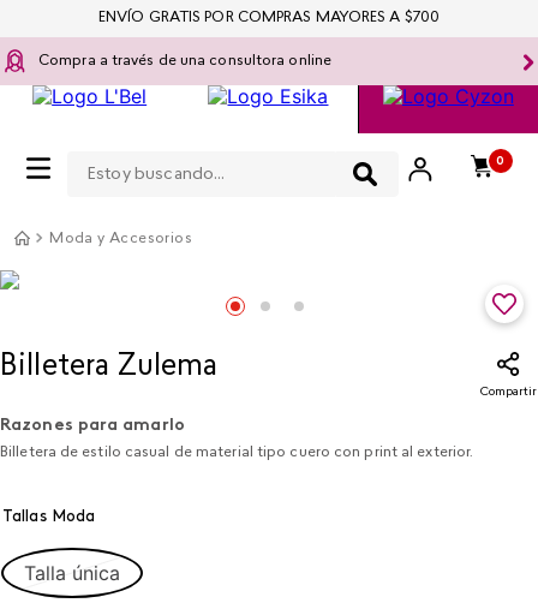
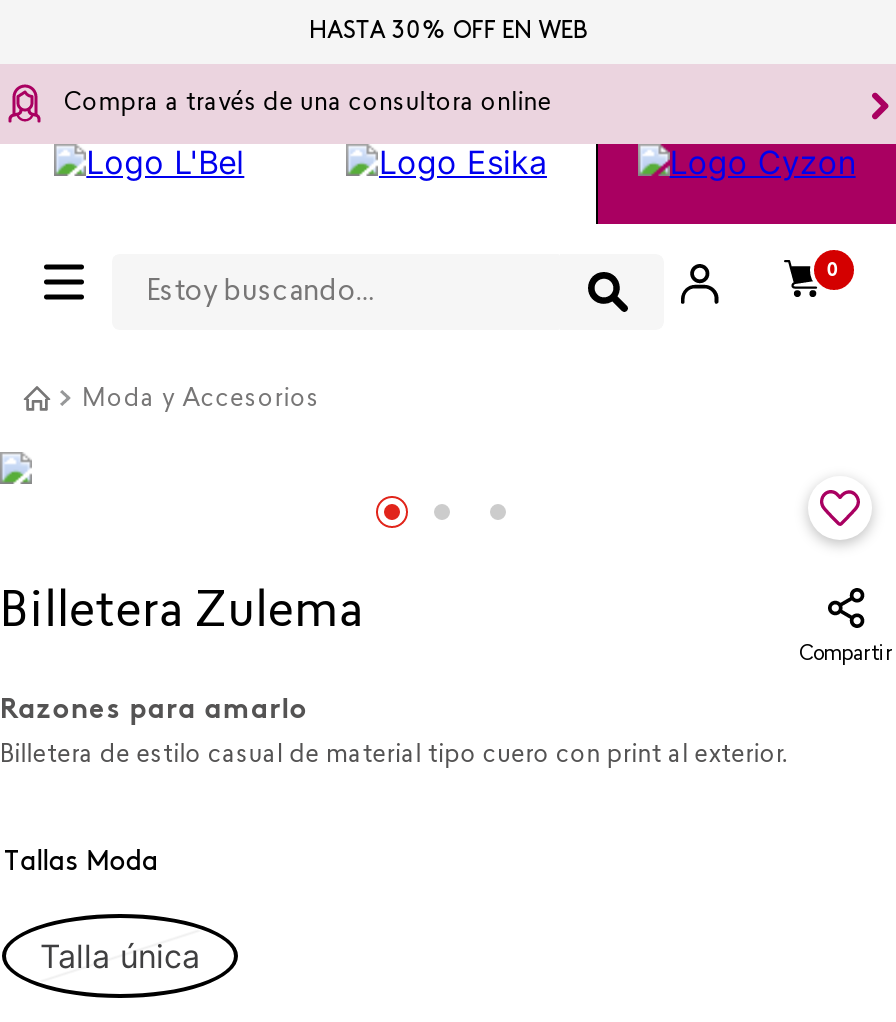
- ENVÍO GRATIS POR COMPRAS MAYORES A $700
+ HASTA 30% OFF EN WEB
